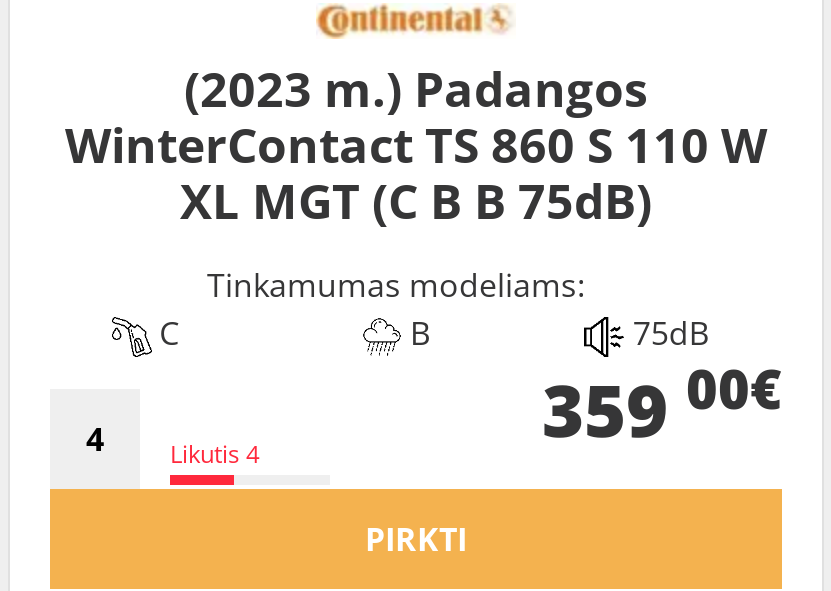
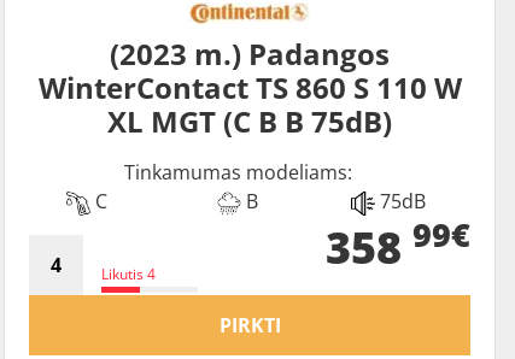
- 359 00€
+ 358 99€
